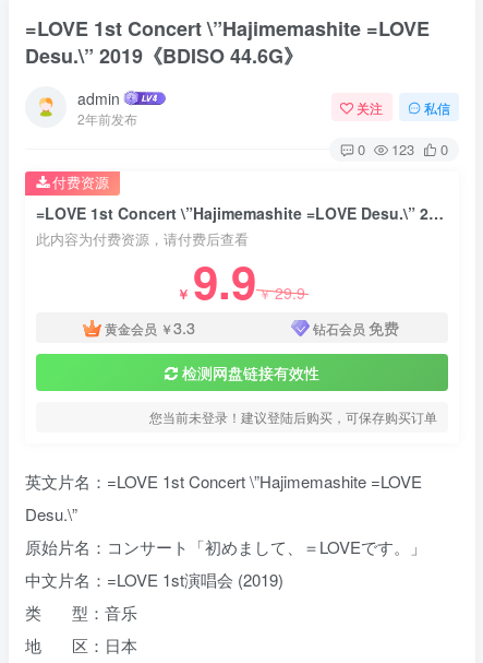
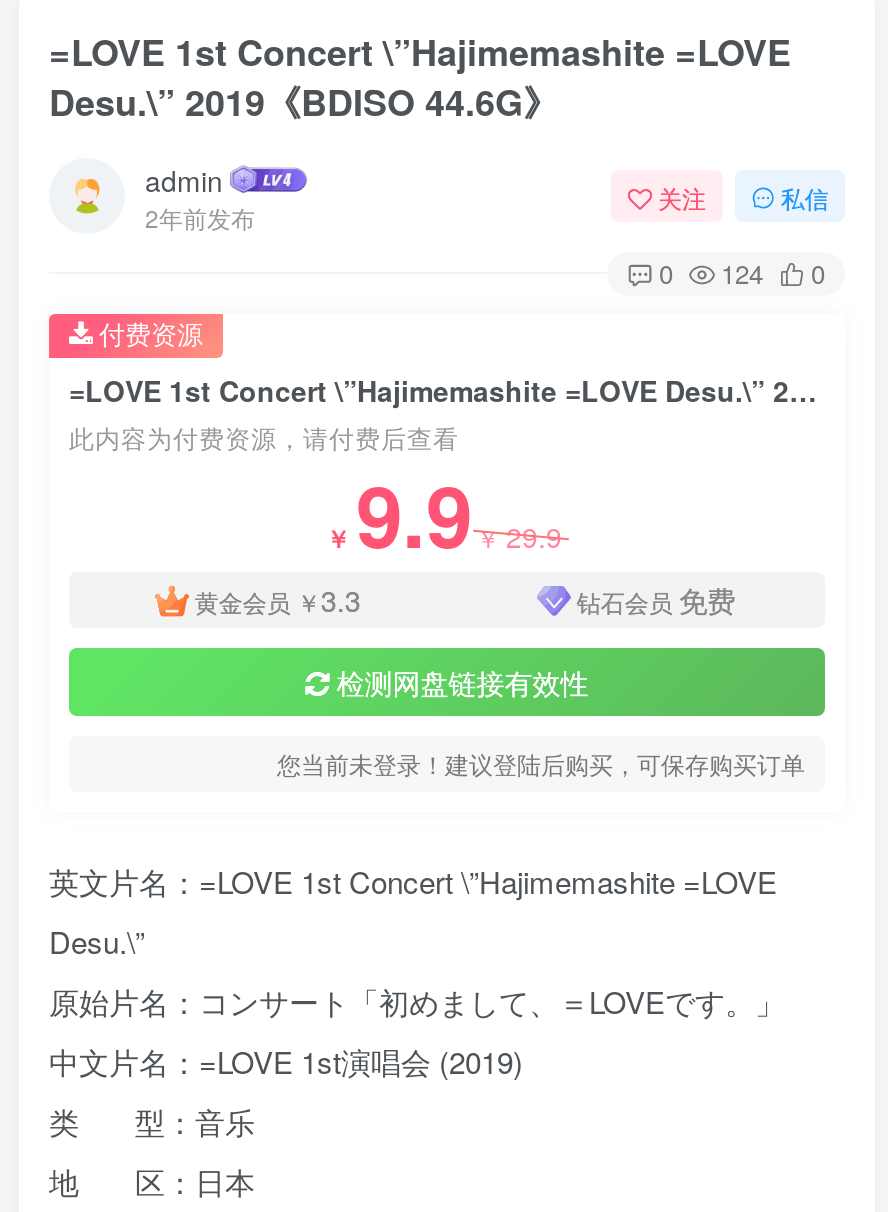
- 0 123 0
+ 0 124 0
